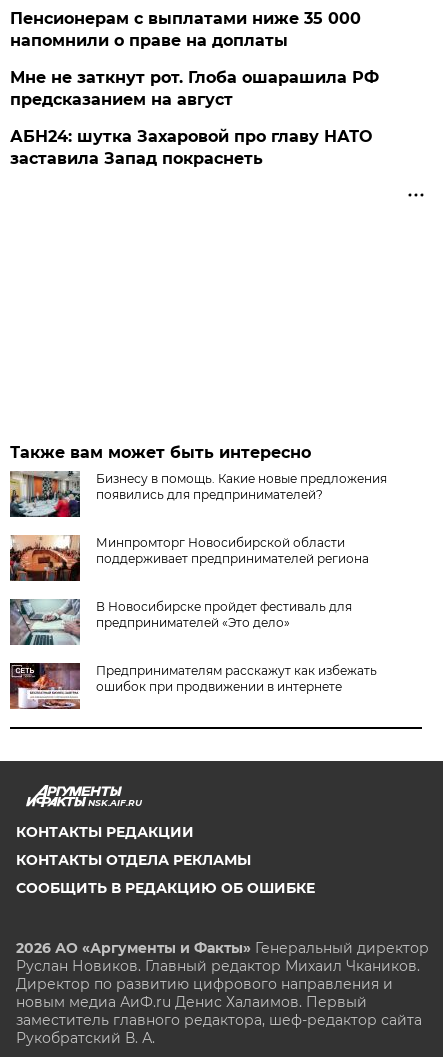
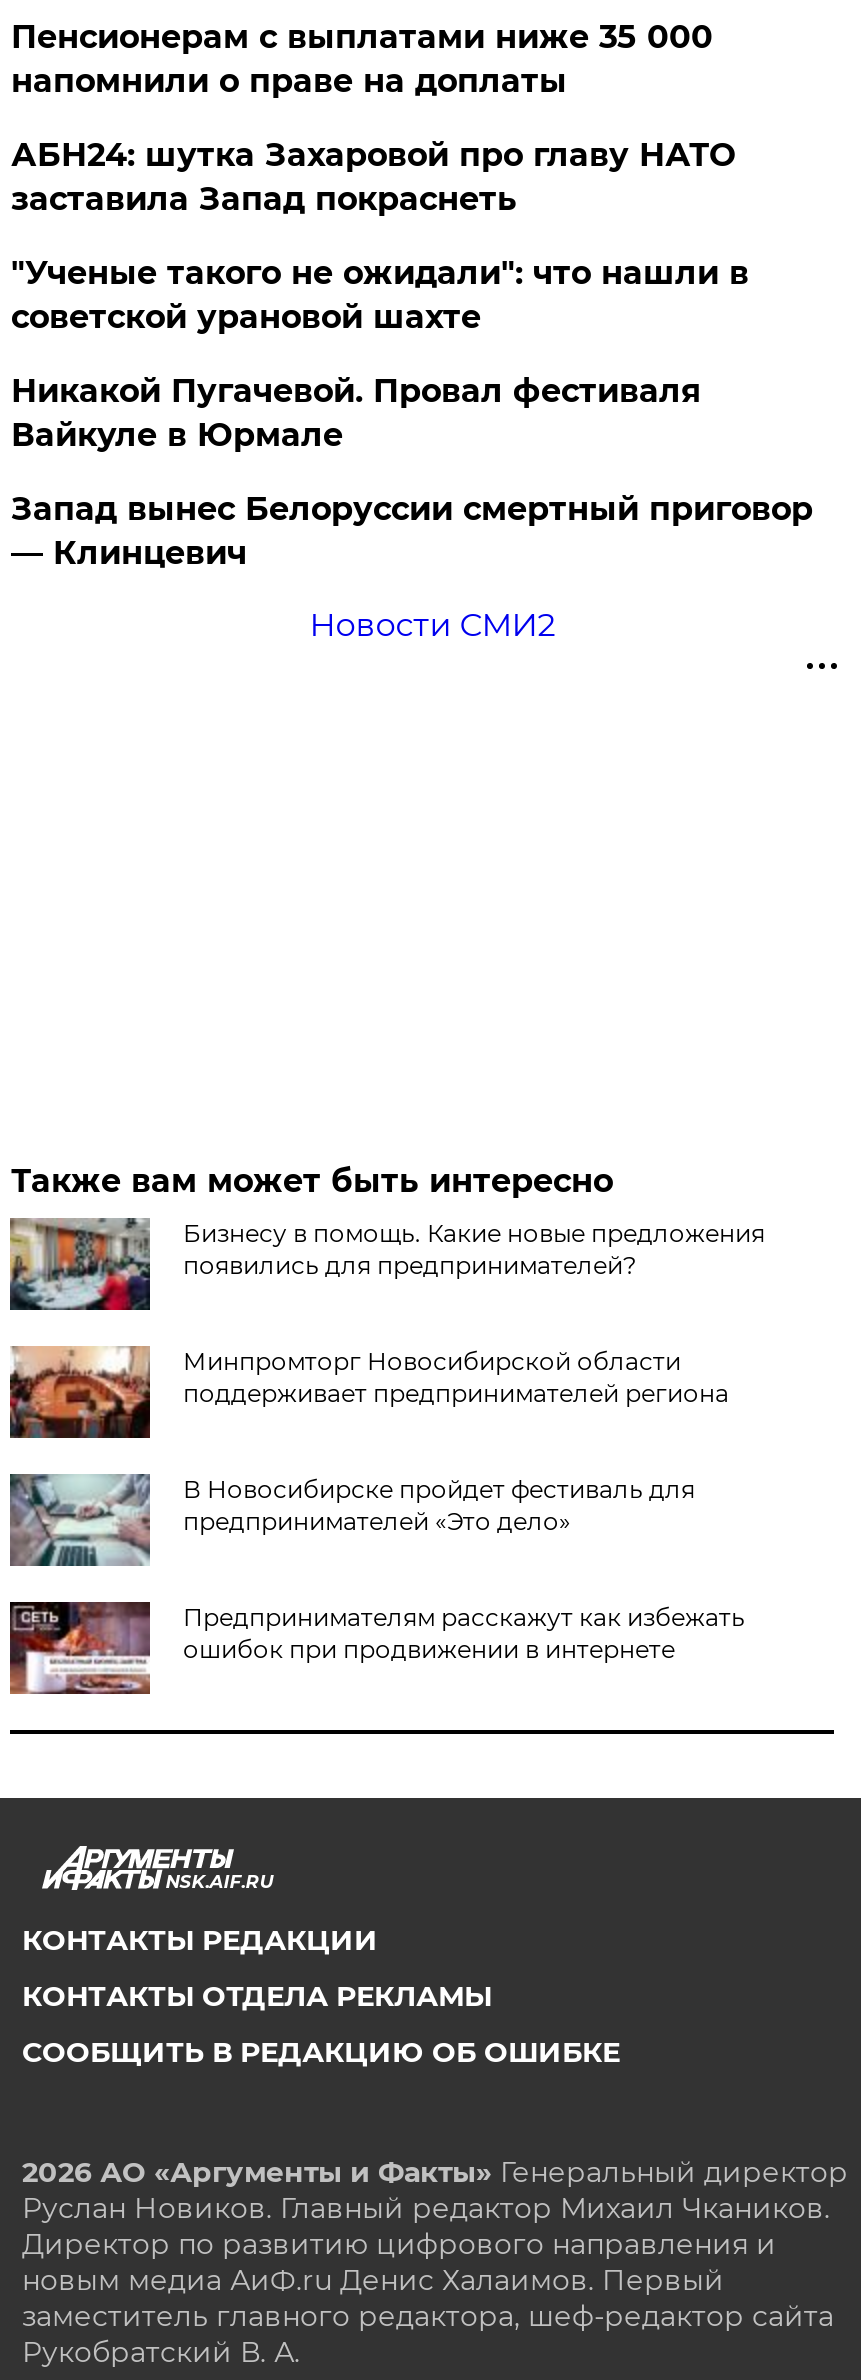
- Мне не заткнут рот. Глоба ошарашила РФ
- предсказанием на август

moved up: АБН24: шутка Захаровой про главу НАТО | заставила Запад покраснеть

+ "Ученые такого не ожидали": что нашли в
+ советской урановой шахте
+ Никакой Пугачевой. Провал фестиваля
+ Вайкуле в Юрмале
+ Запад вынес Белоруссии смертный приговор
+ — Клинцевич
+ Новости СМИ2
